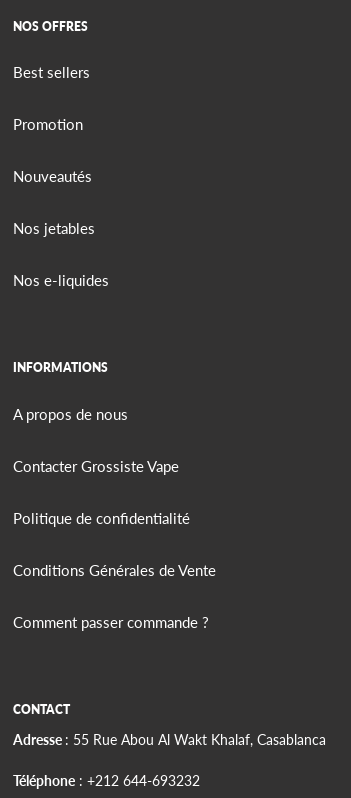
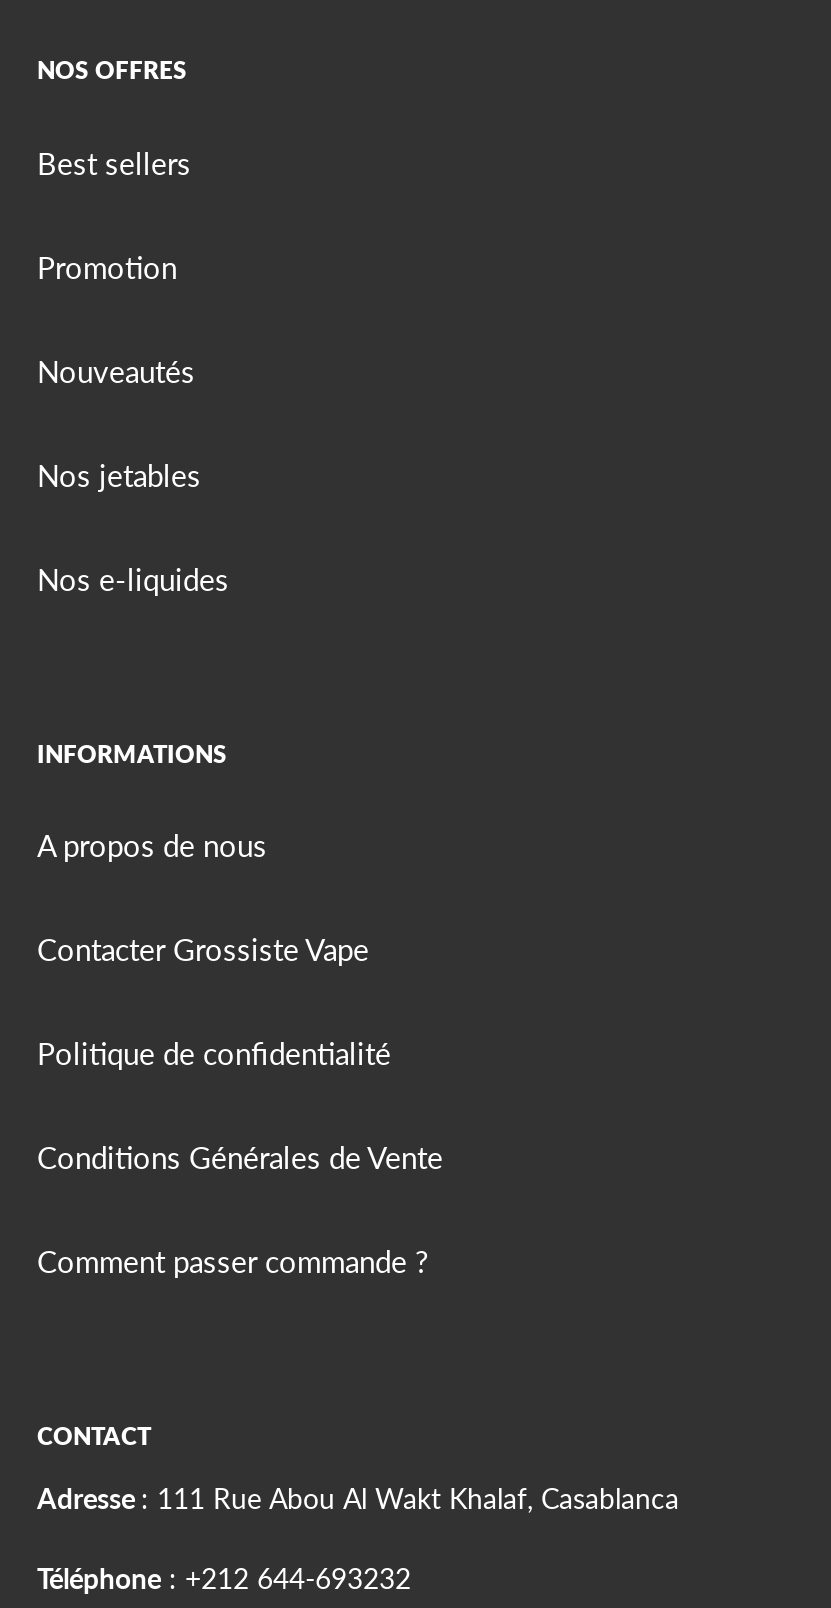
- Adresse: 55 Rue Abou Al Wakt Khalaf, Casablanca
+ Adresse: 111 Rue Abou Al Wakt Khalaf, Casablanca
